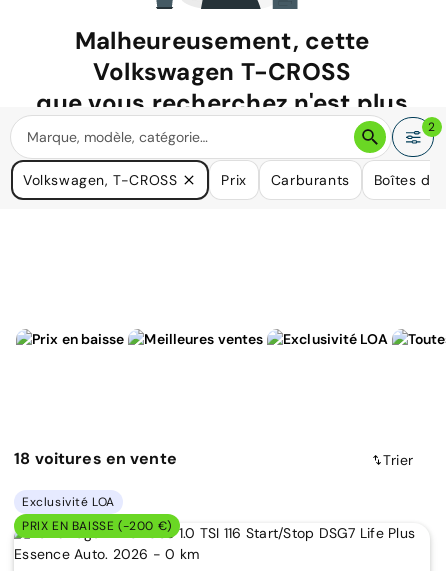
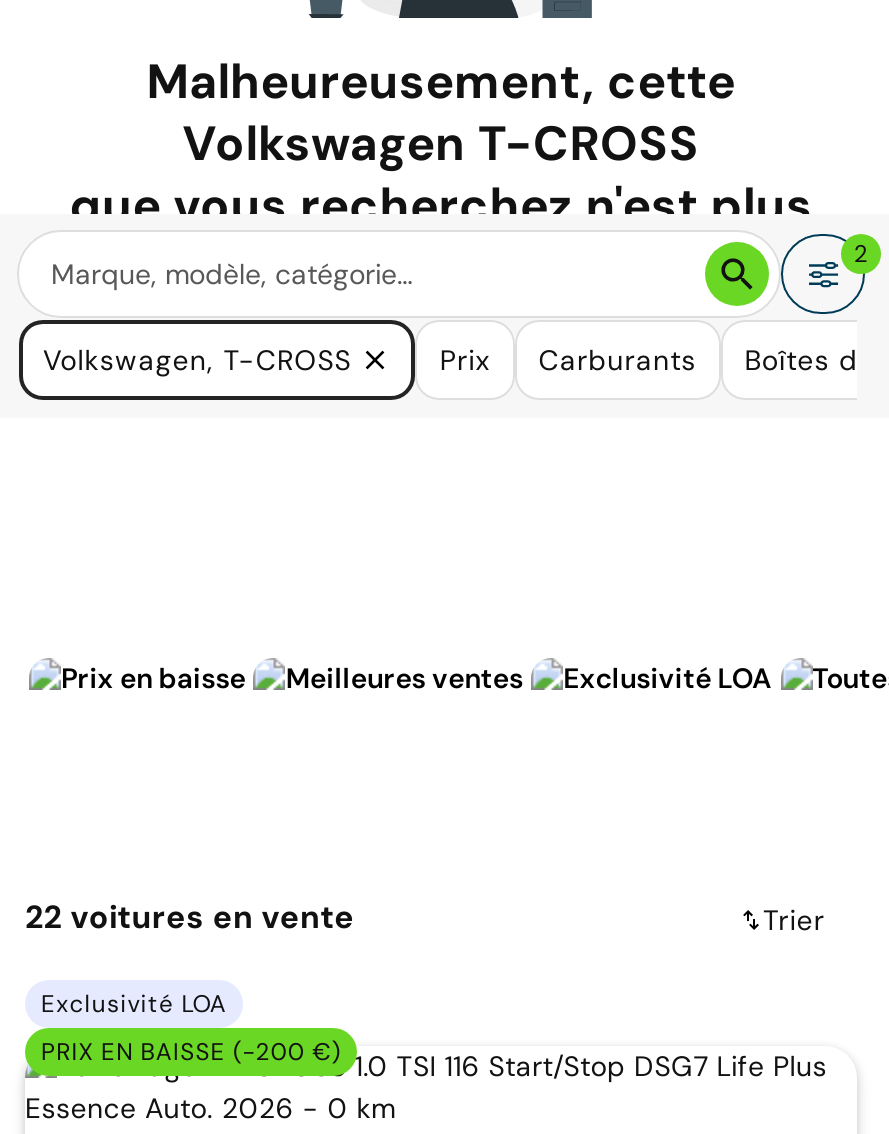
- 18 voitures en vente
+ 22 voitures en vente
